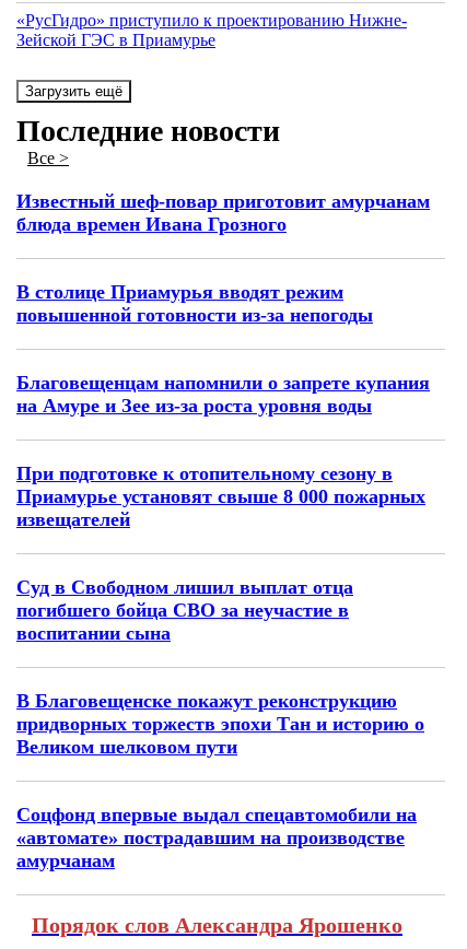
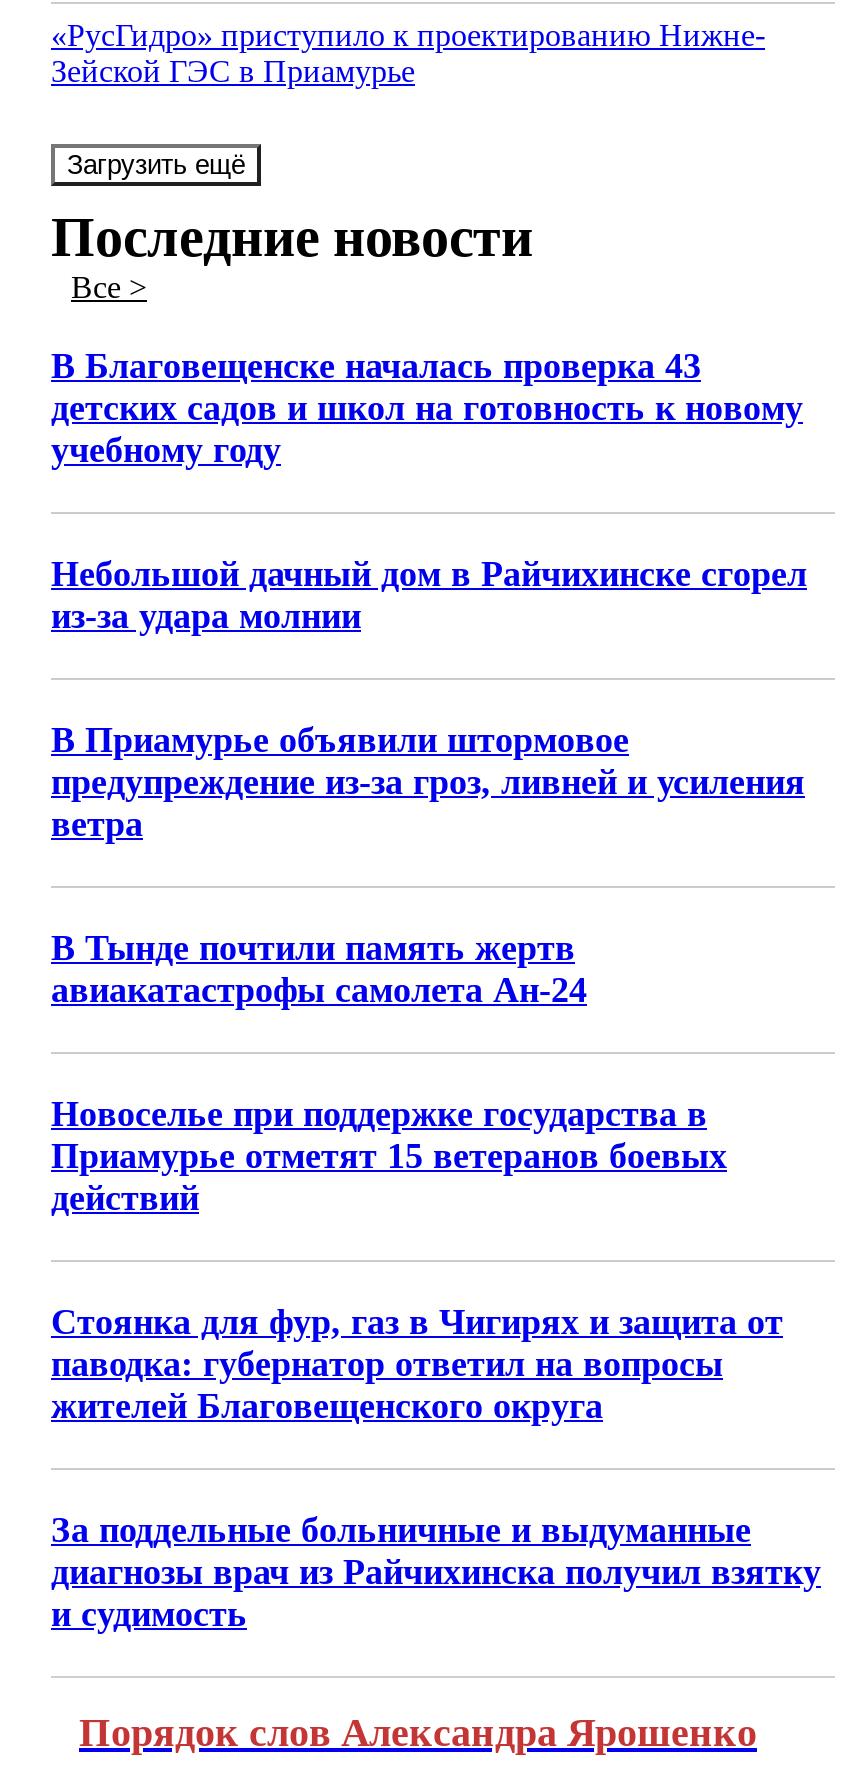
- Известный шеф-повар приготовит амурчанам
- блюда времен Ивана Грозного
+ В Благовещенске началась проверка 43
+ детских садов и школ на готовность к новому
+ учебному году

- В столице Приамурья вводят режим
- повышенной готовности из-за непогоды
+ Небольшой дачный дом в Райчихинске сгорел
+ из-за удара молнии

- Благовещенцам напомнили о запрете купания
- на Амуре и Зее из-за роста уровня воды
+ В Приамурье объявили штормовое
+ предупреждение из-за гроз, ливней и усиления
+ ветра

- При подготовке к отопительному сезону в
- Приамурье установят свыше 8 000 пожарных
- извещателей
+ В Тынде почтили память жертв
+ авиакатастрофы самолета Ан-24

- Суд в Свободном лишил выплат отца
- погибшего бойца СВО за неучастие в
- воспитании сына
+ Новоселье при поддержке государства в
+ Приамурье отметят 15 ветеранов боевых
+ действий

- В Благовещенске покажут реконструкцию
- придворных торжеств эпохи Тан и историю о
- Великом шелковом пути
+ Стоянка для фур, газ в Чигирях и защита от
+ паводка: губернатор ответил на вопросы
+ жителей Благовещенского округа

- Соцфонд впервые выдал спецавтомобили на
- «автомате» пострадавшим на производстве
- амурчанам
+ За поддельные больничные и выдуманные
+ диагнозы врач из Райчихинска получил взятку
+ и судимость
